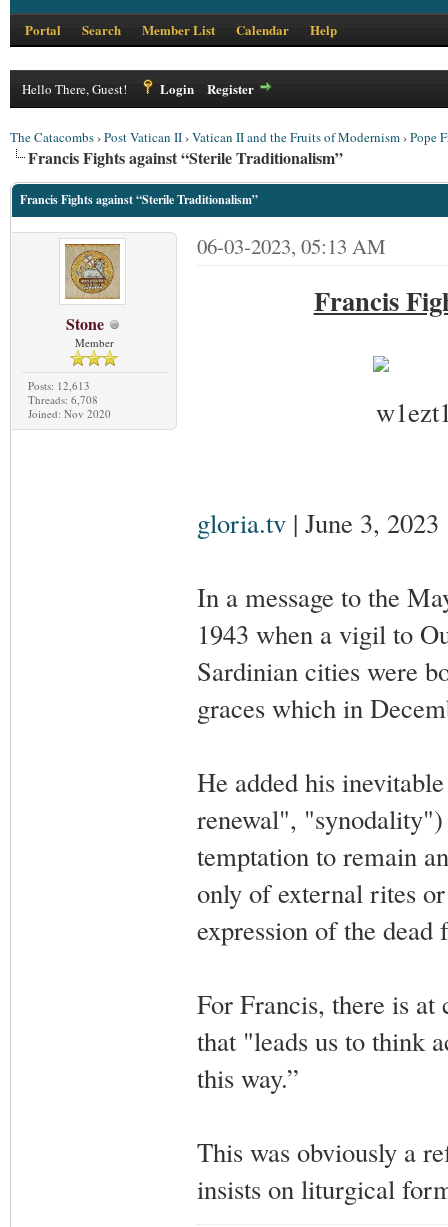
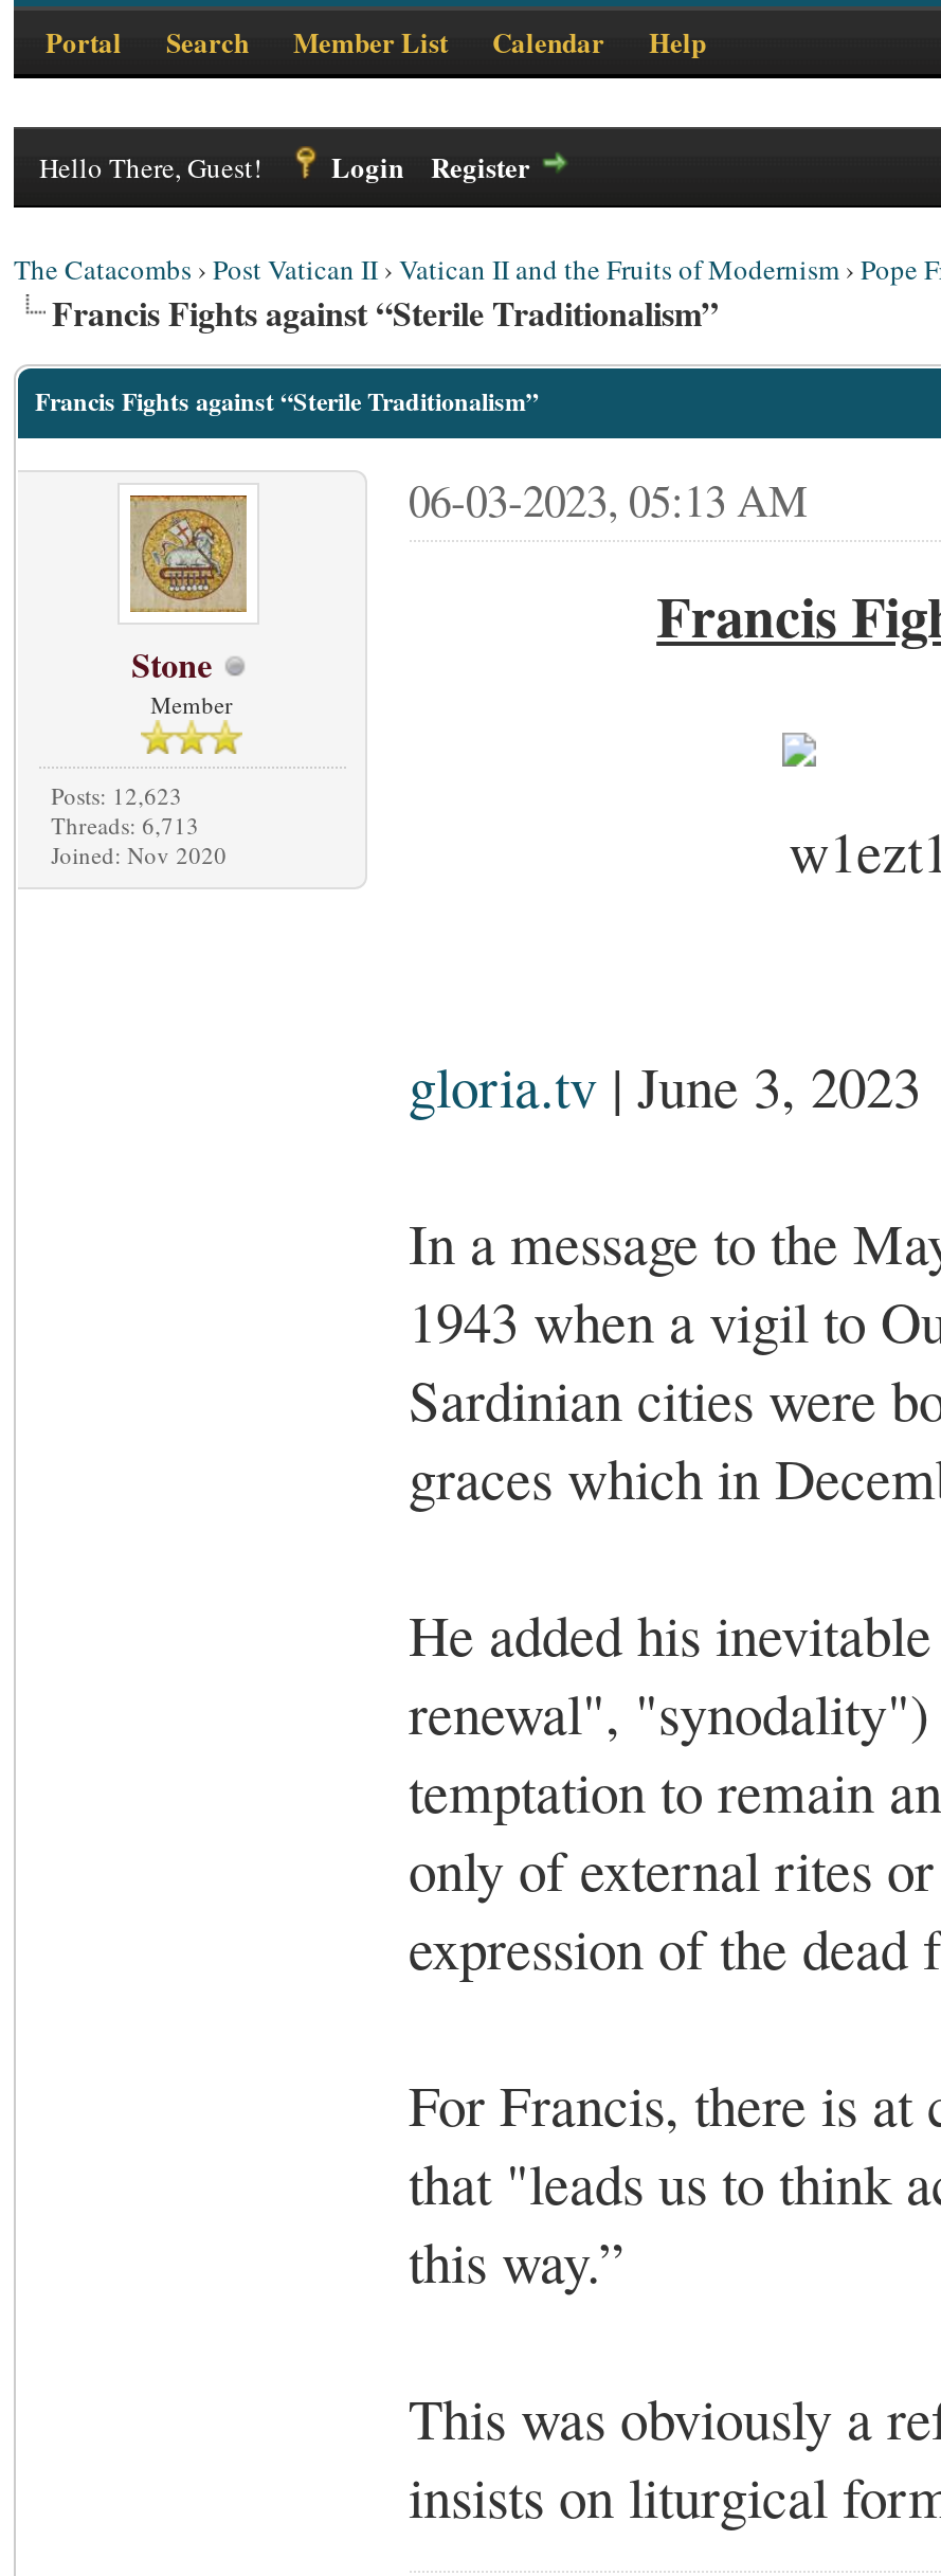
- Posts: 12,613
+ Posts: 12,623

- Threads: 6,708
+ Threads: 6,713
